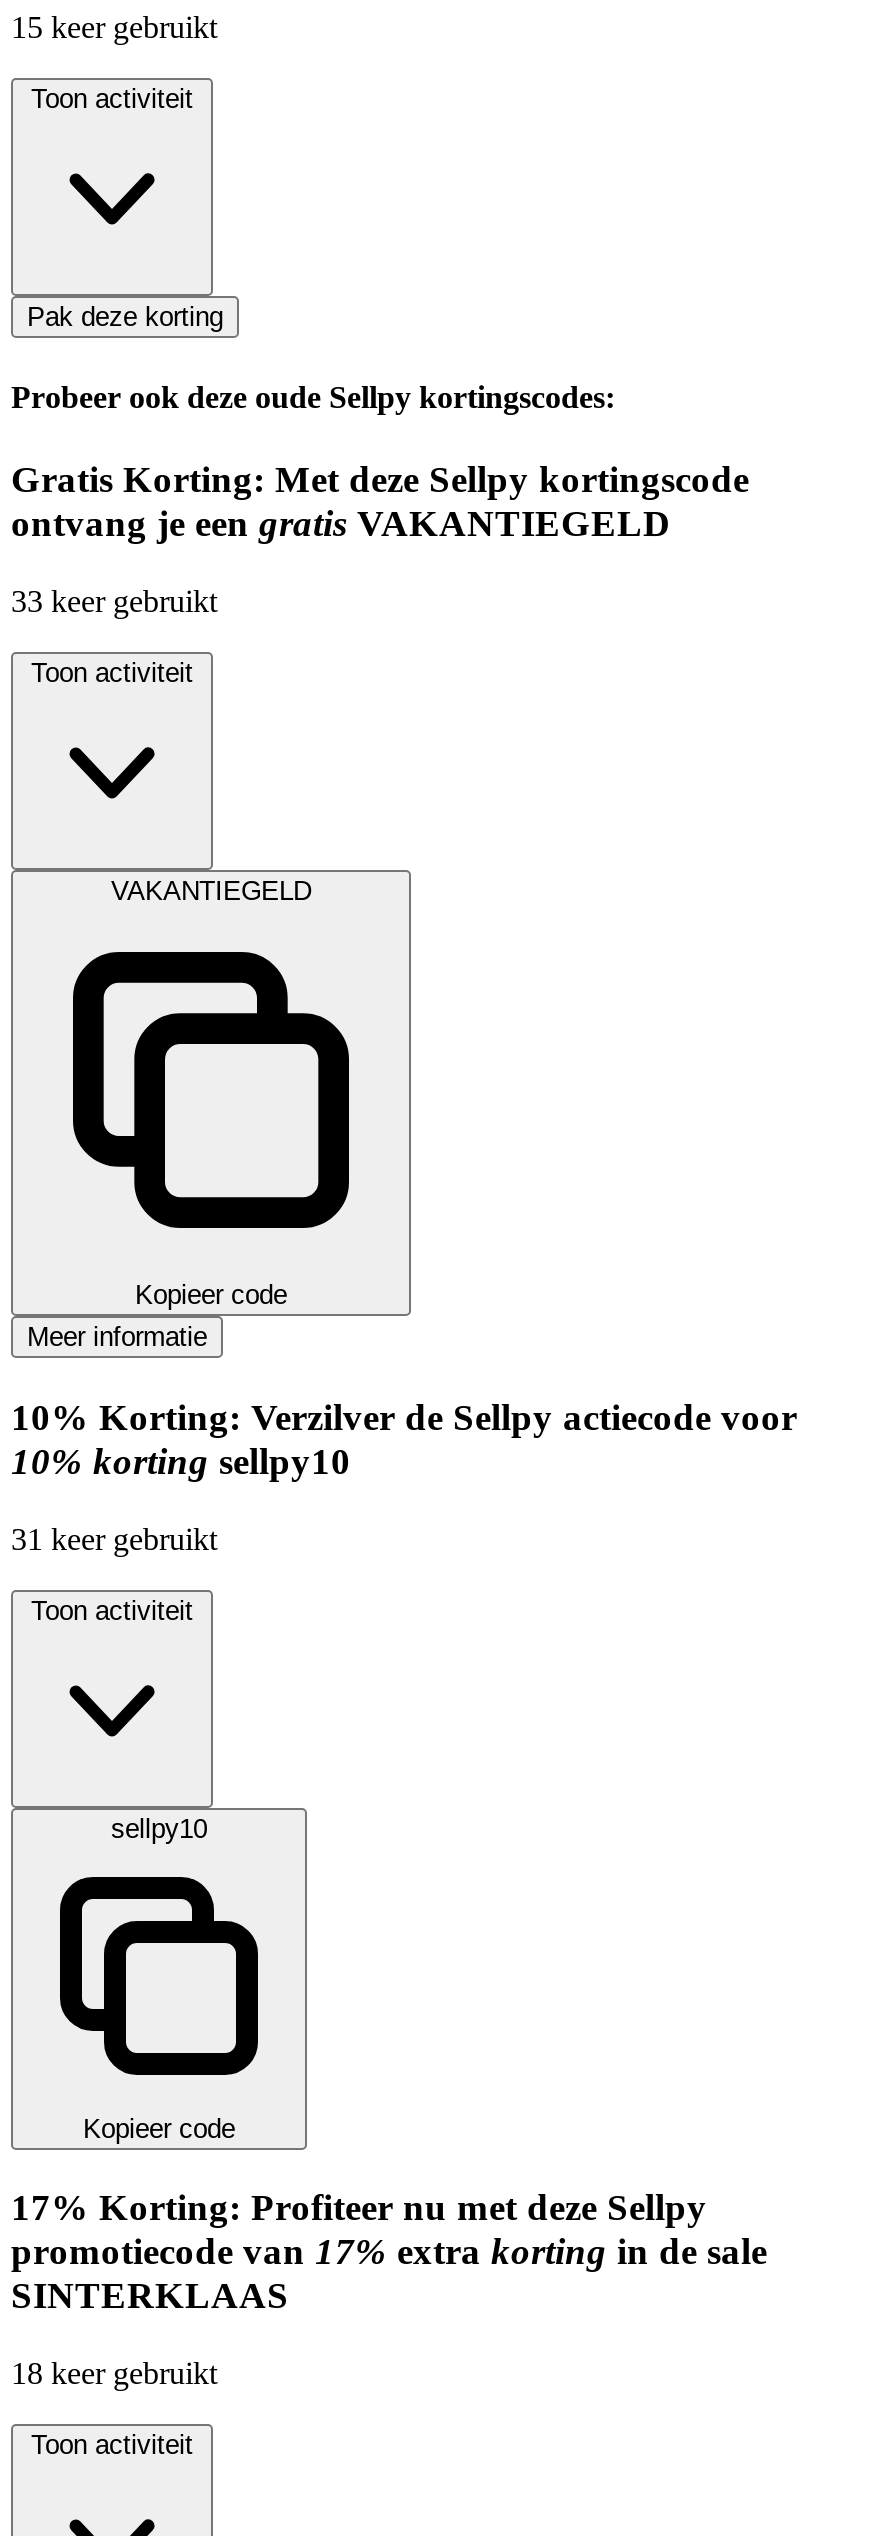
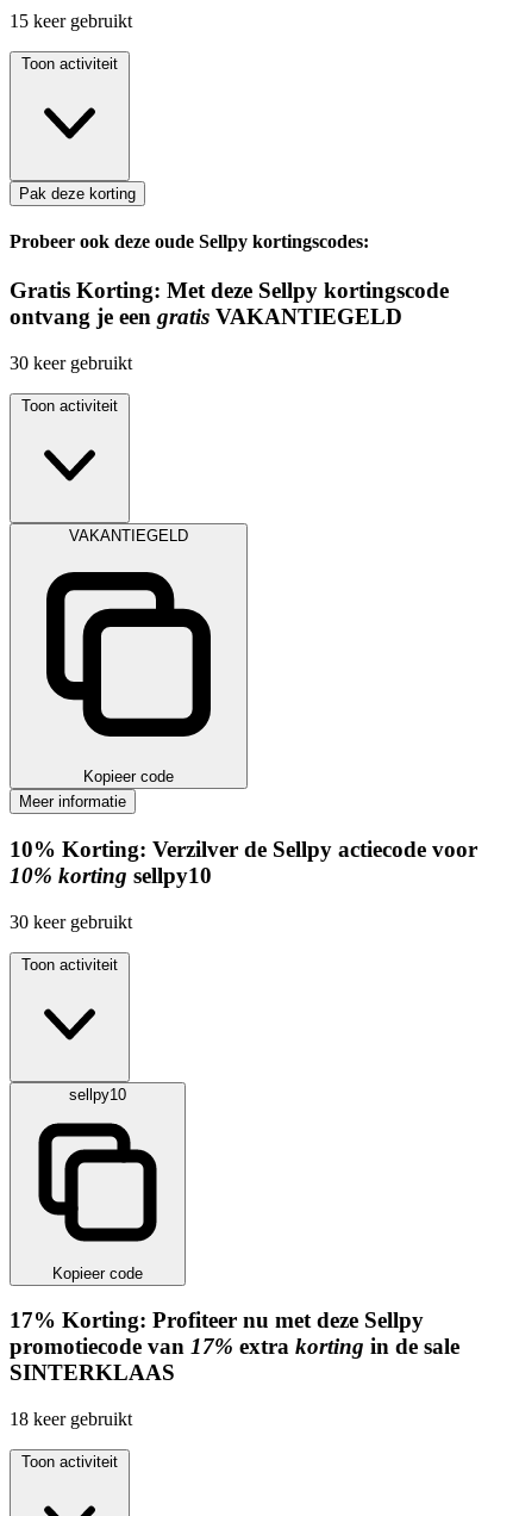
- 33 keer gebruikt
+ 30 keer gebruikt

- 31 keer gebruikt
+ 30 keer gebruikt
